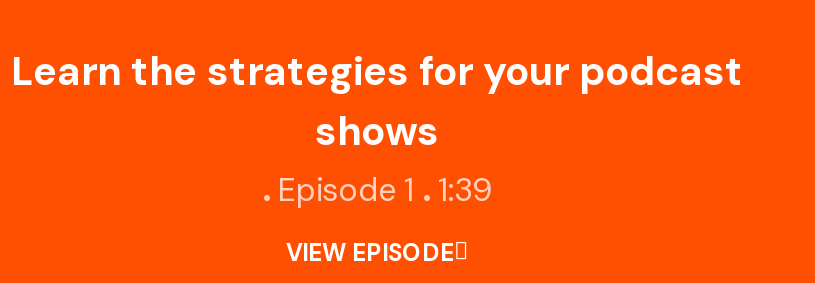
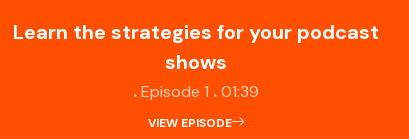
- . Episode 1 . 1:39
+ . Episode 1 . 01:39
